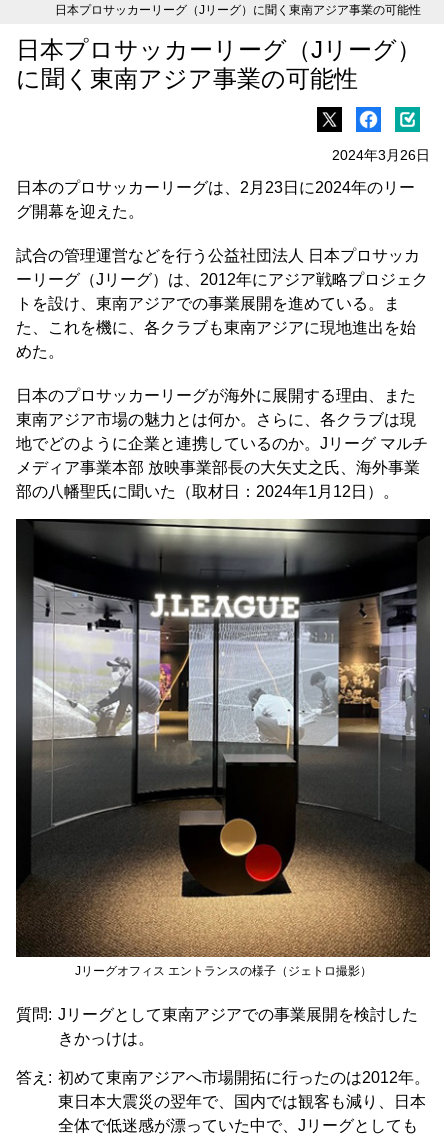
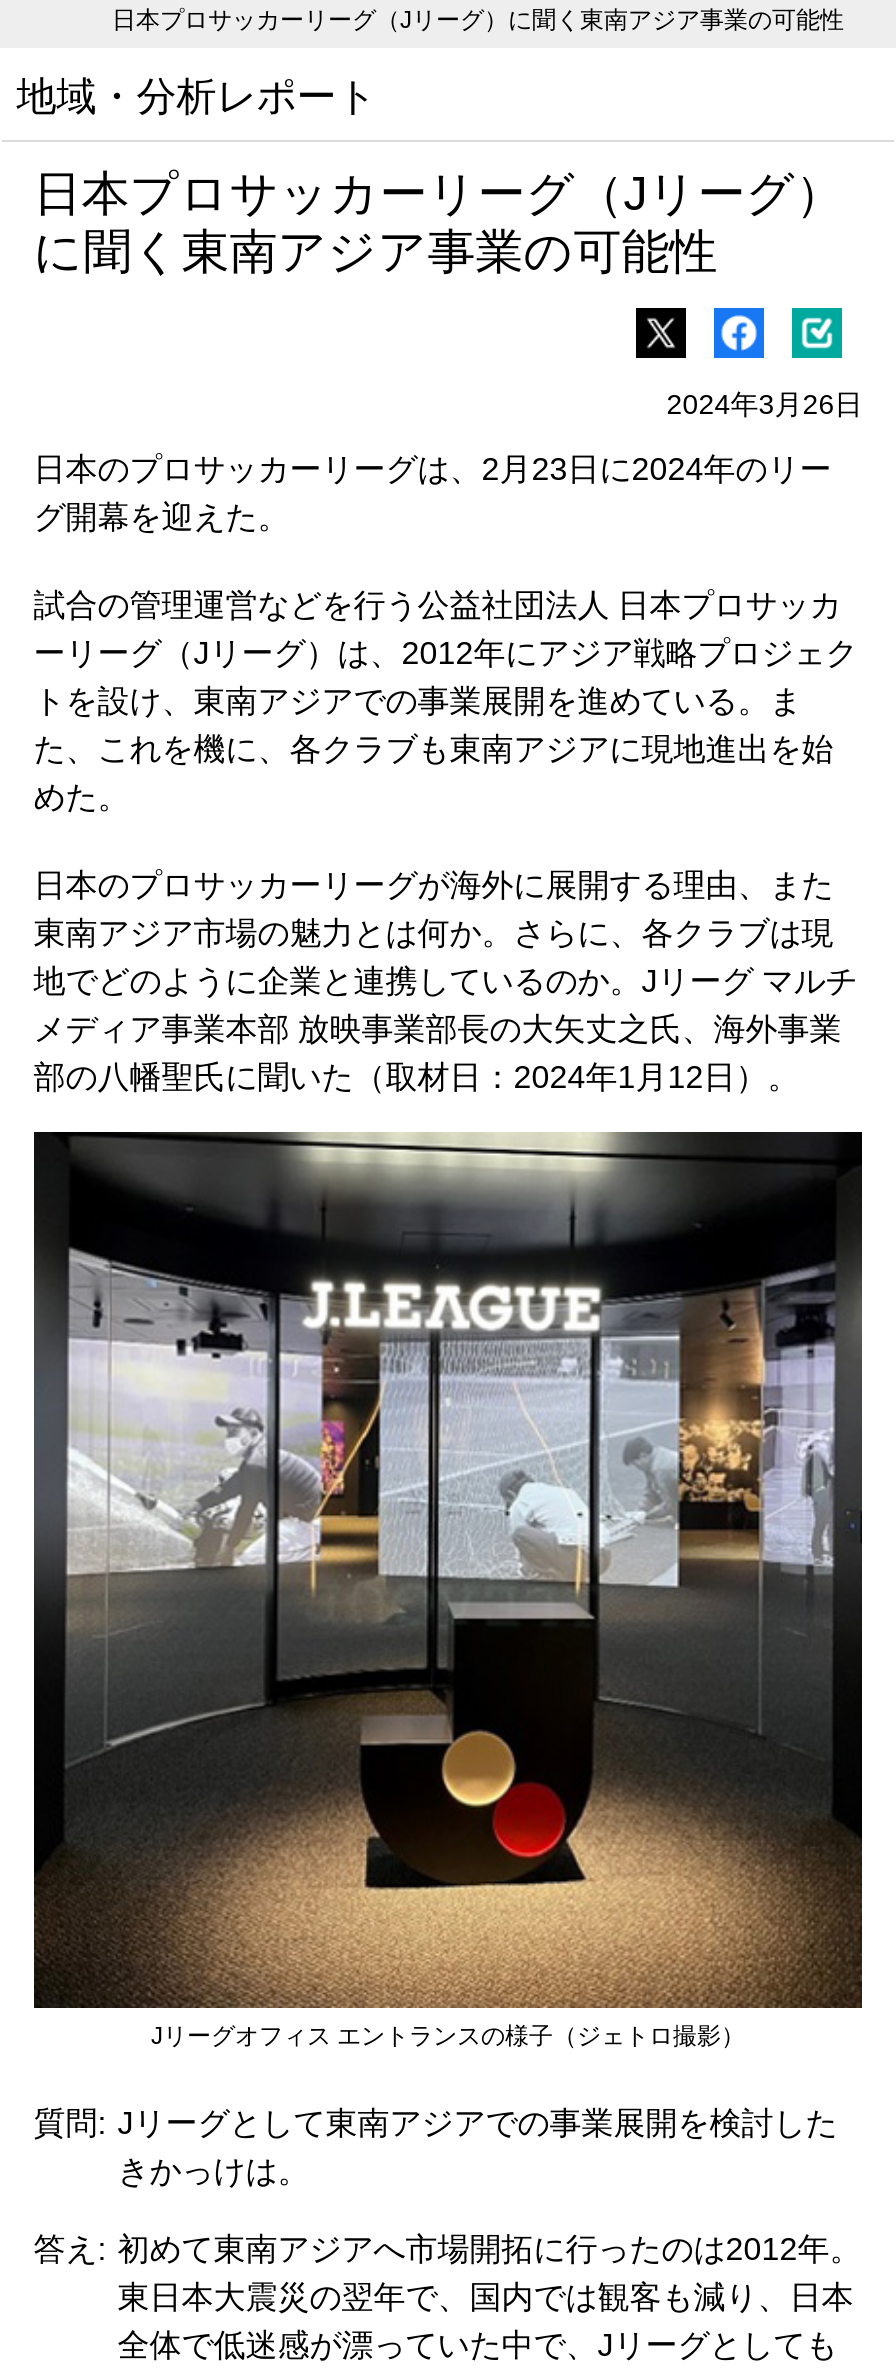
+ 地域・分析レポート
